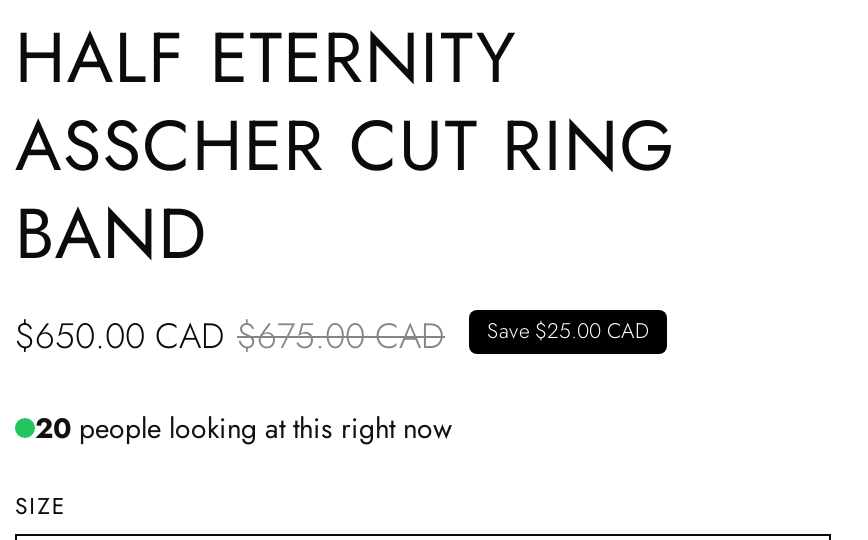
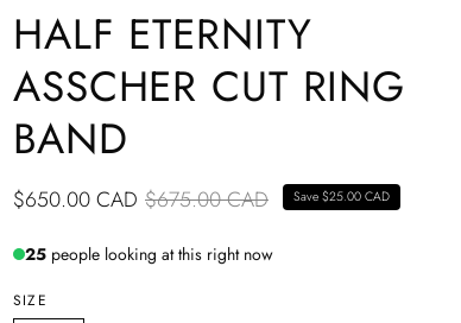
- 20 people looking at this right now
+ 25 people looking at this right now
